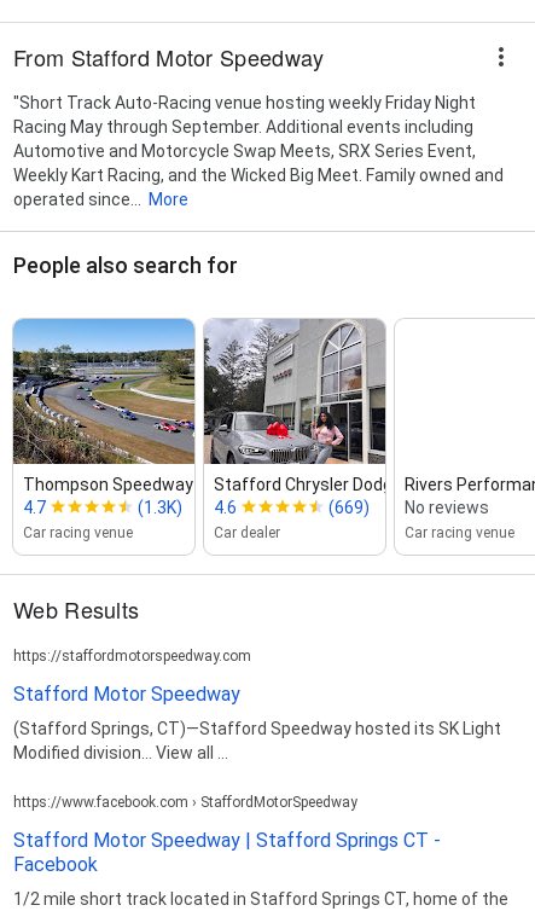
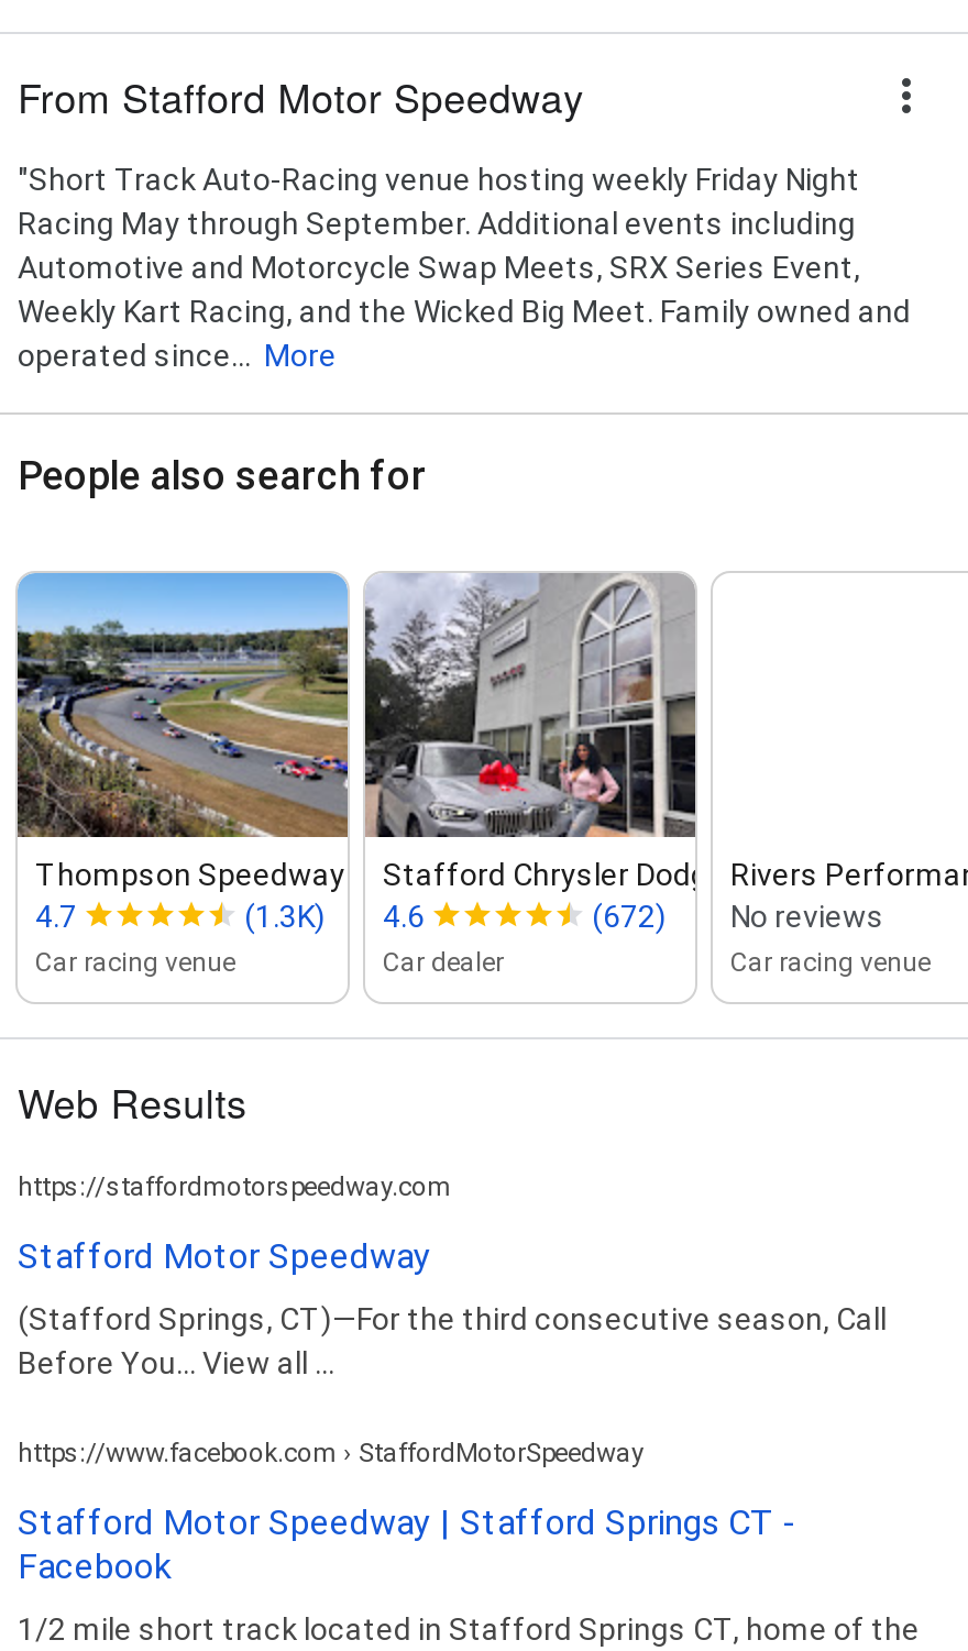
- (669) No reviews
+ (672) No reviews

- (Stafford Springs, CT)—Stafford Speedway hosted its SK Light
+ (Stafford Springs, CT)—For the third consecutive season, Call

- Modified division... View all ...
+ Before You... View all ...
